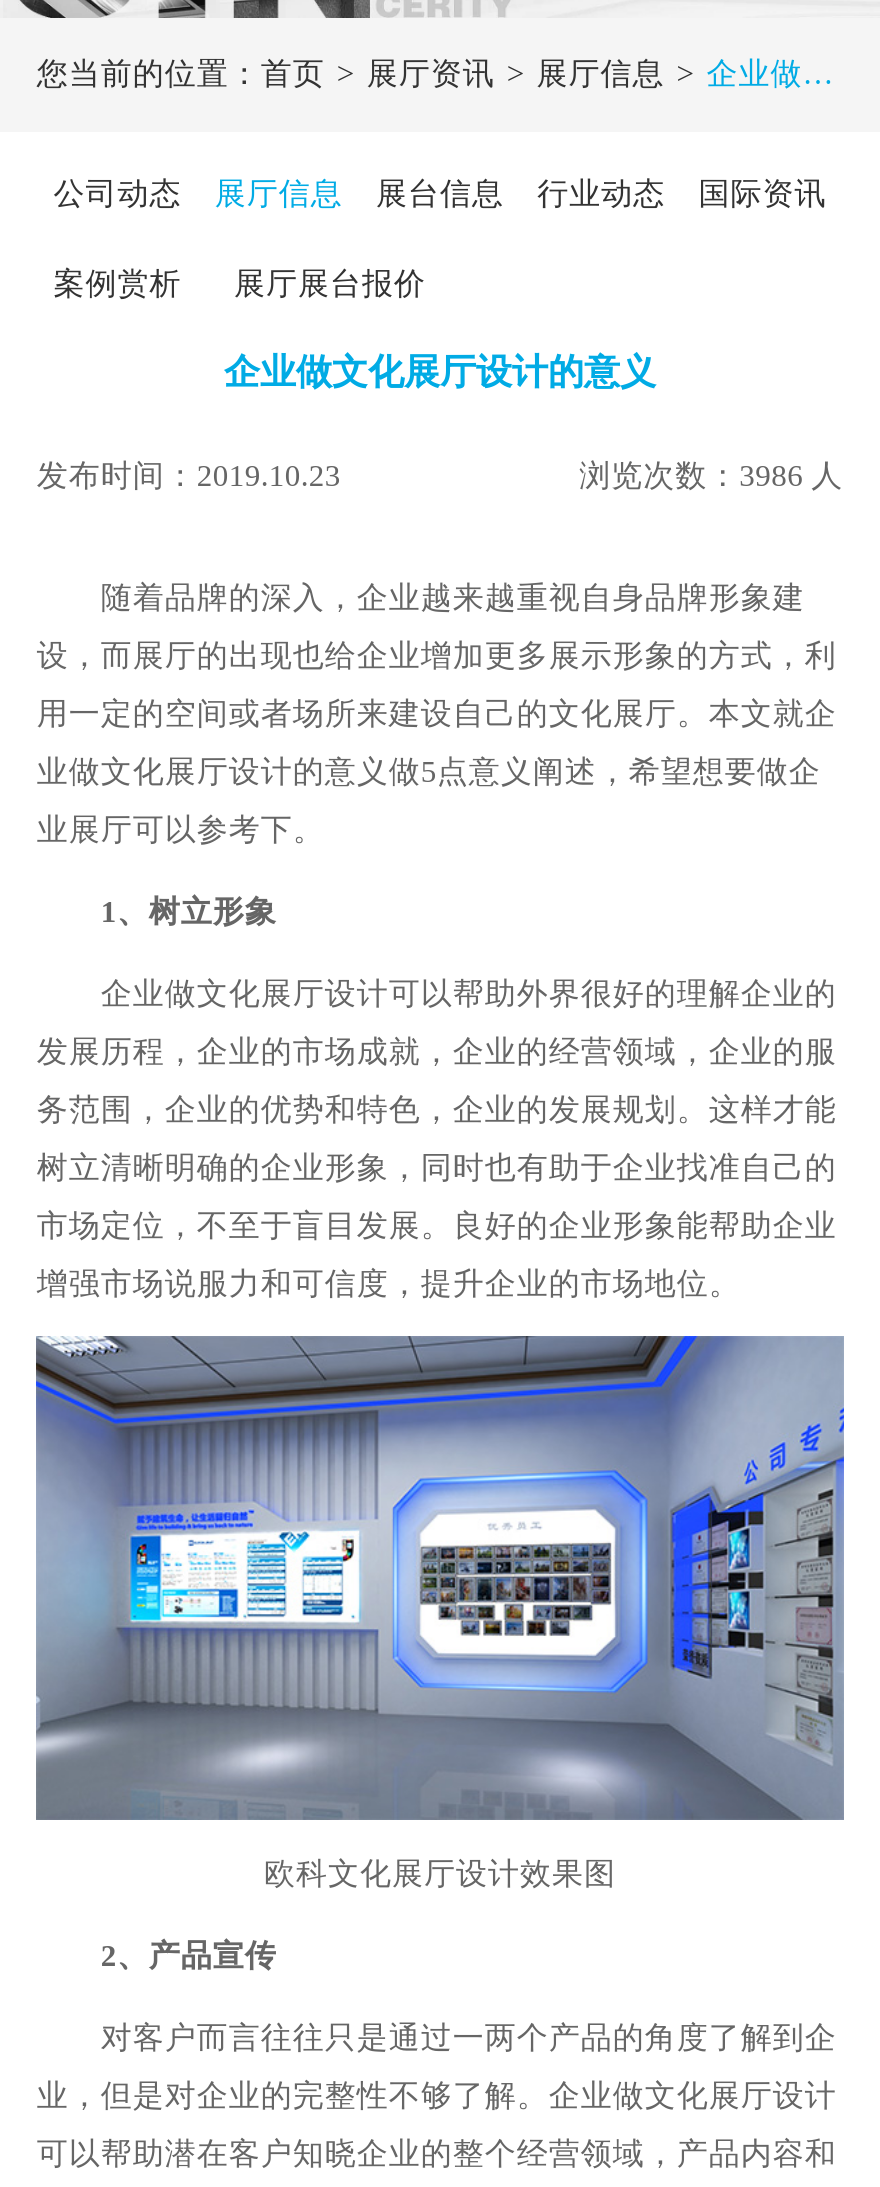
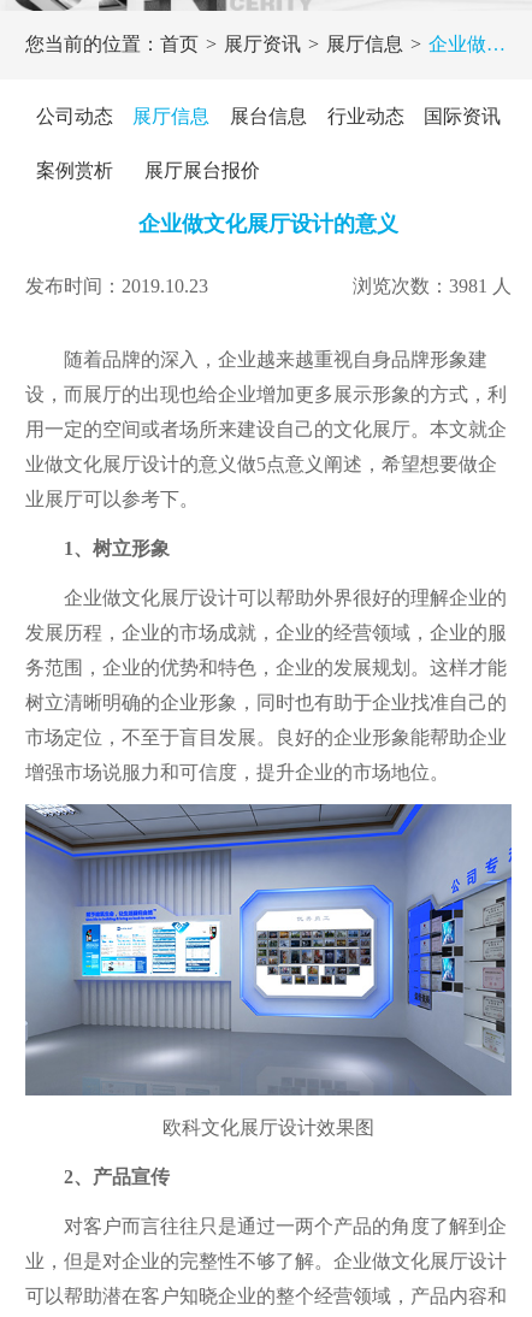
- 浏览次数：3986 人
+ 浏览次数：3981 人
